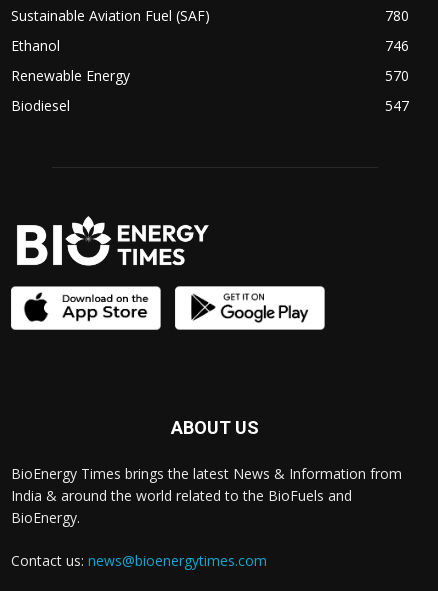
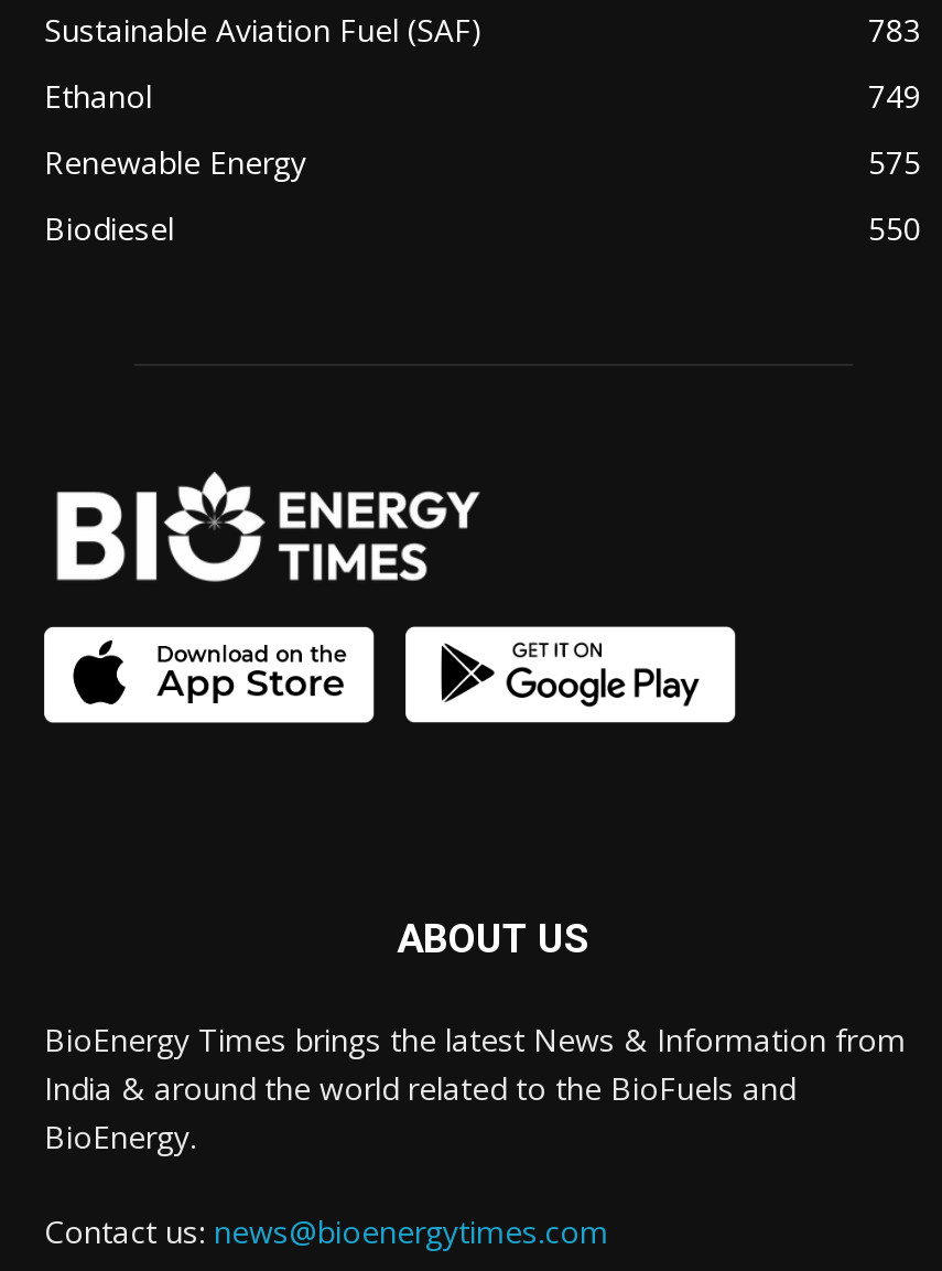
- 780
+ 783

- 746
+ 749

- 570
+ 575

- 547
+ 550
